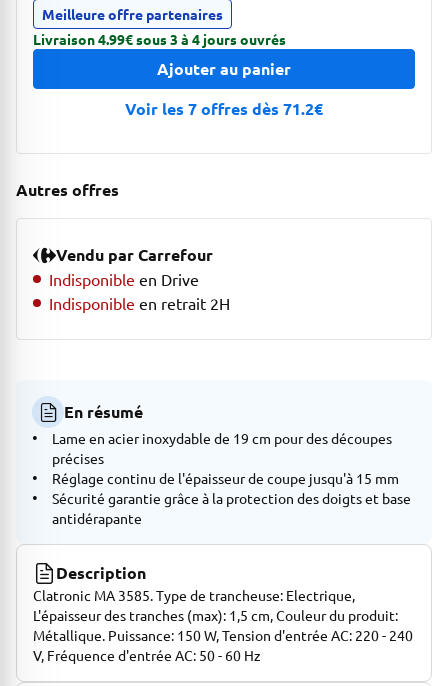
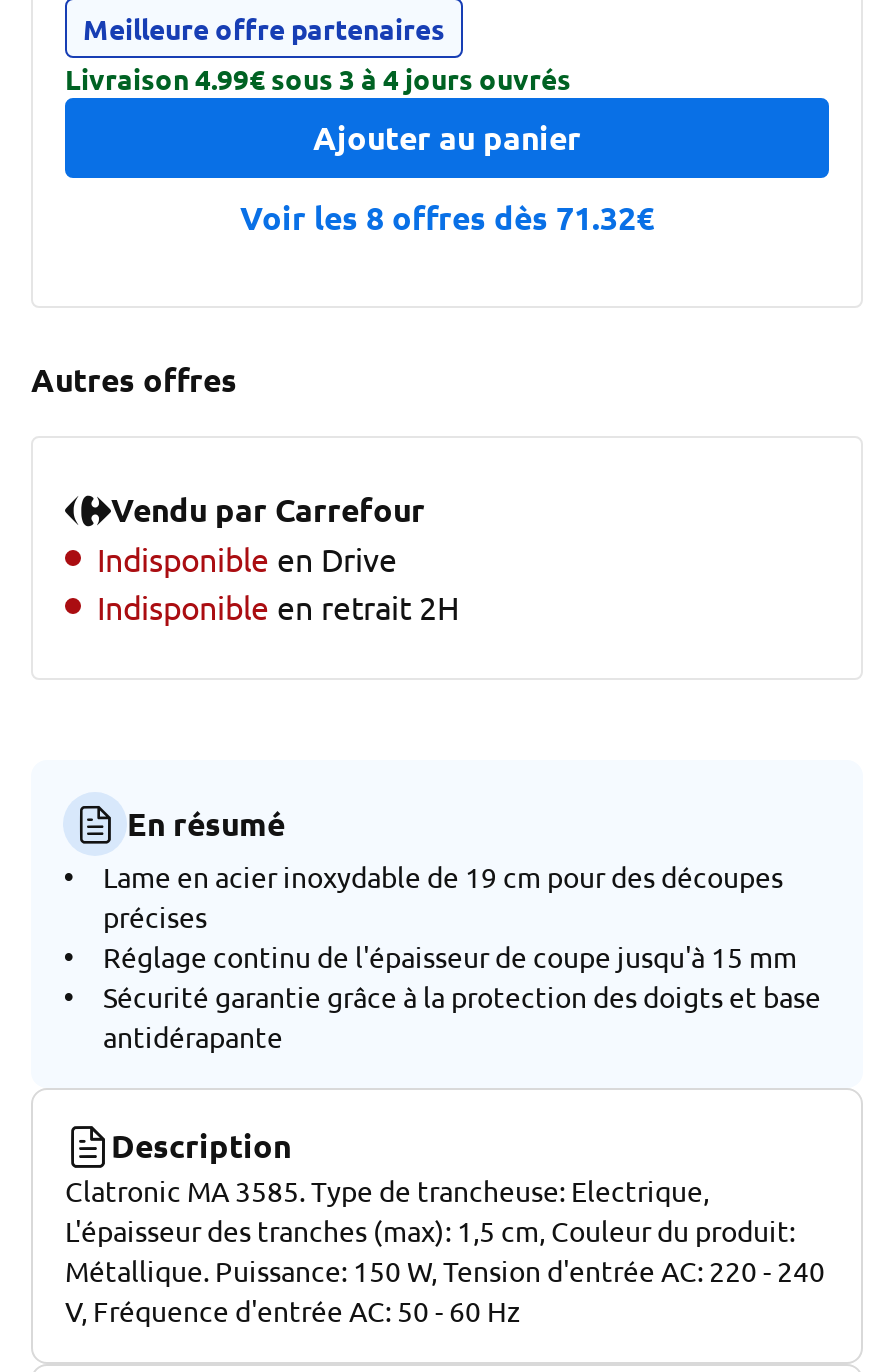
- Voir les 7 offres dès 71.2€
+ Voir les 8 offres dès 71.32€
